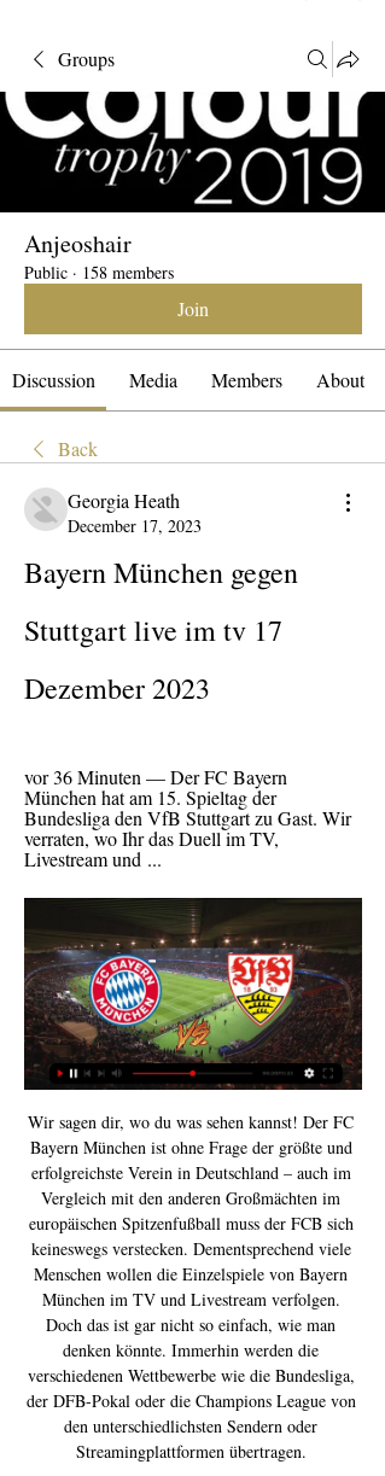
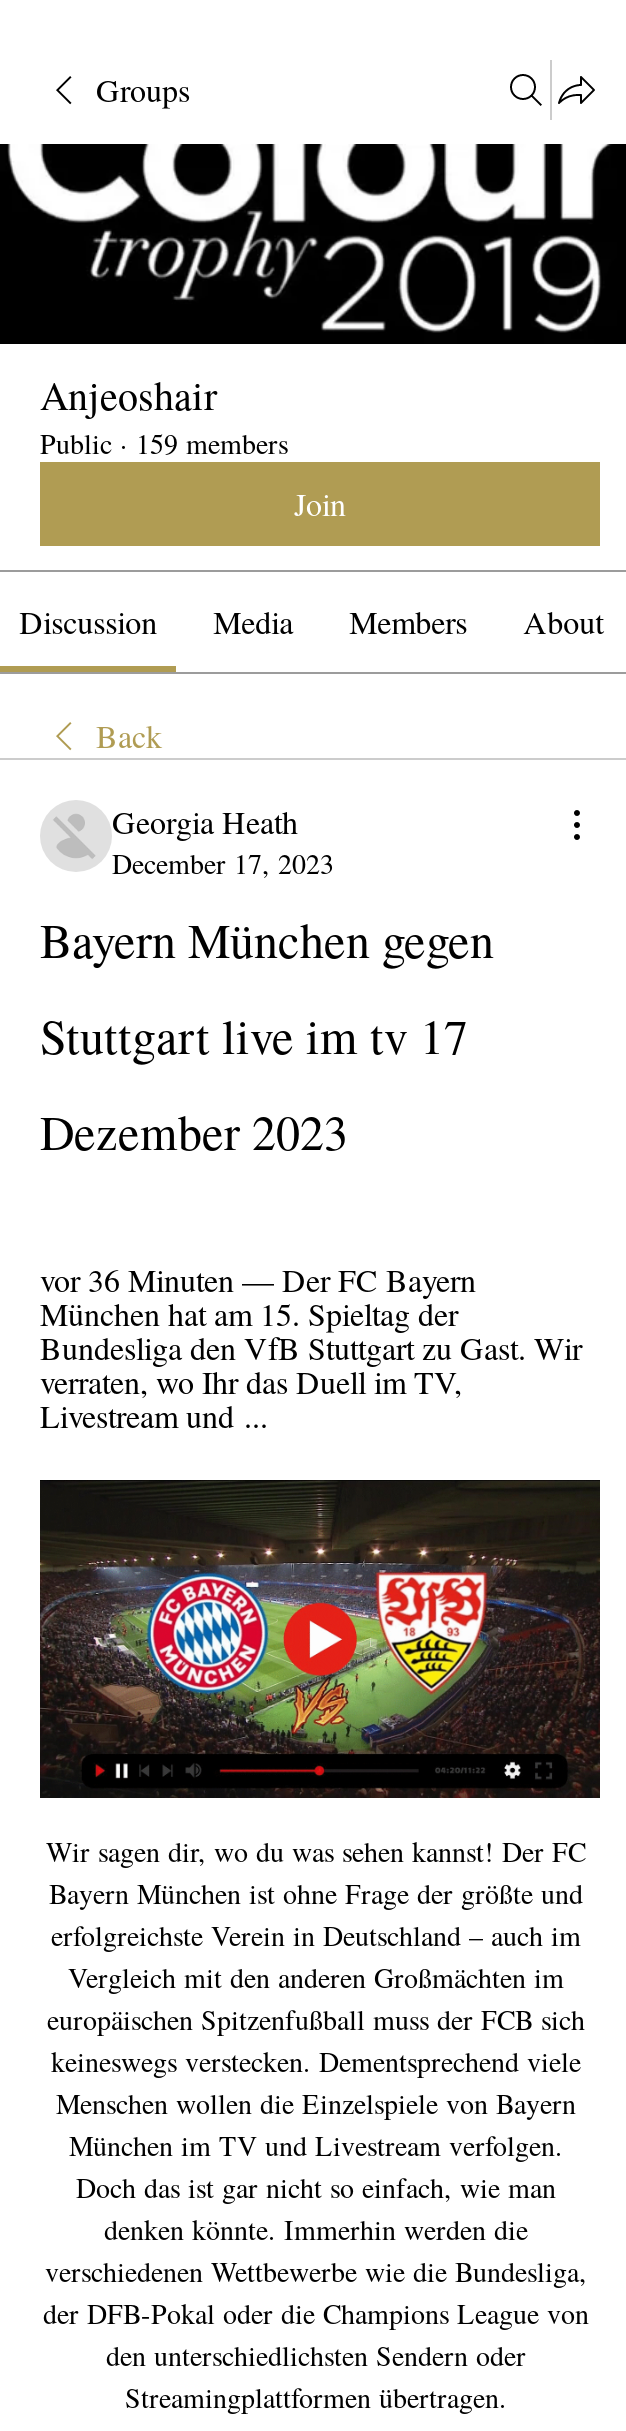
- Public · 158 members
+ Public · 159 members

- [image]
+ [image]
